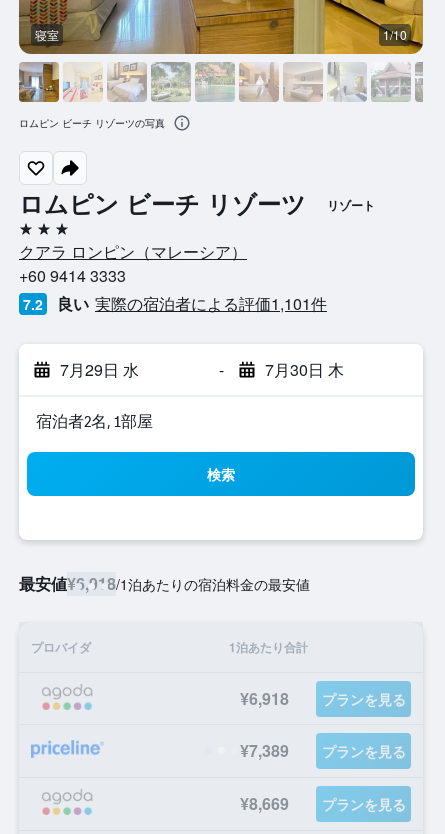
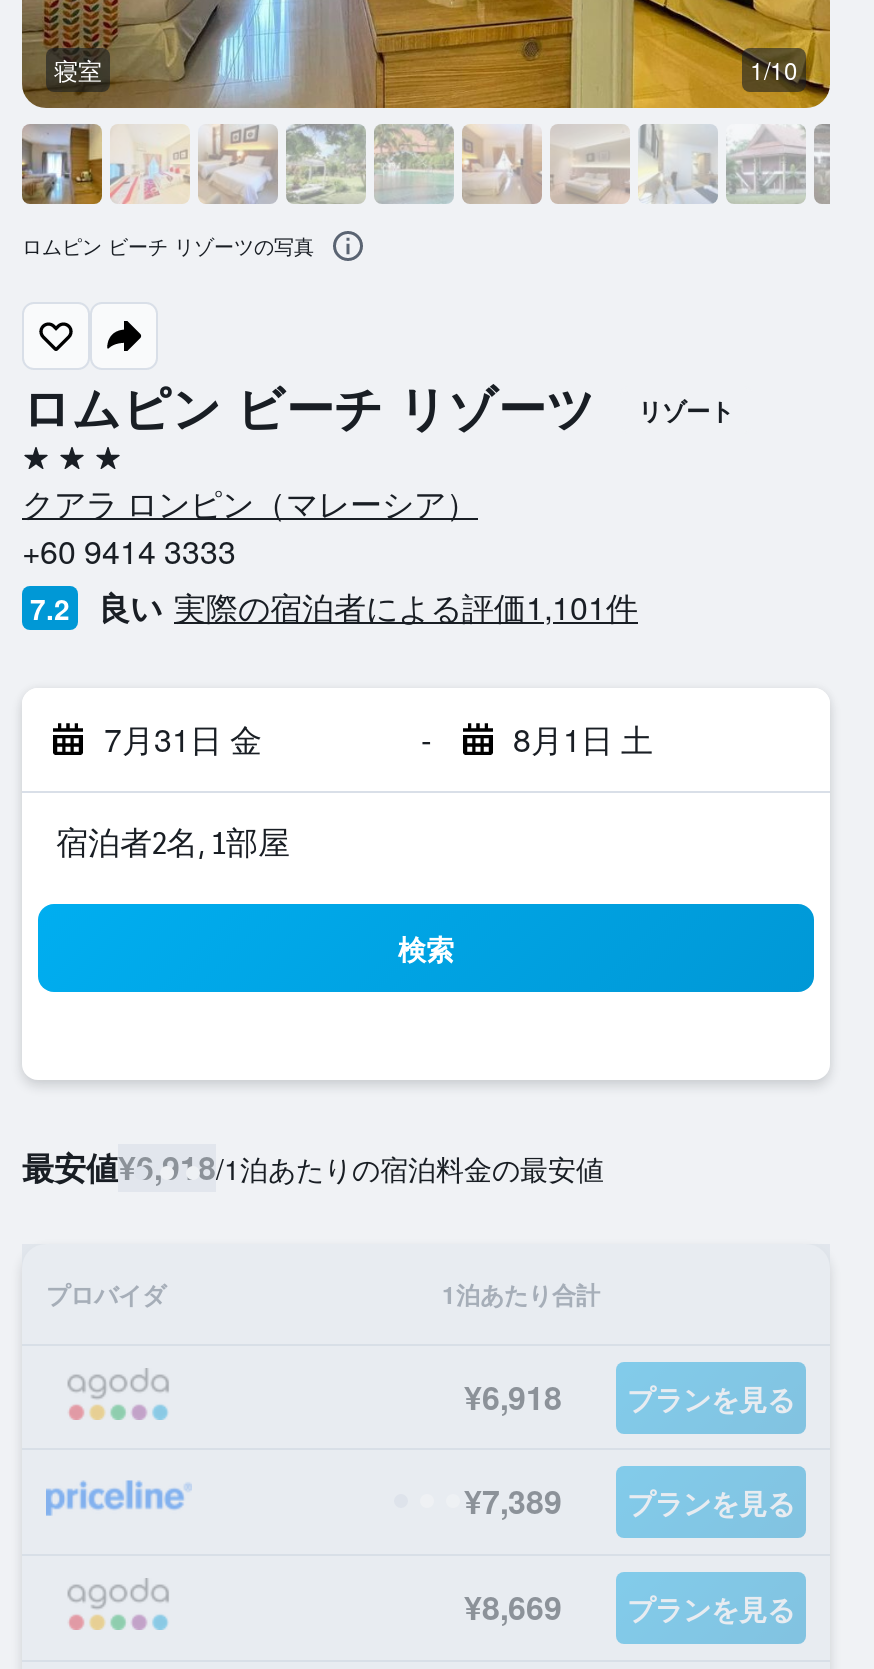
- 7月29日 水
+ 7月31日 金

- 7月30日 木
+ 8月1日 土
